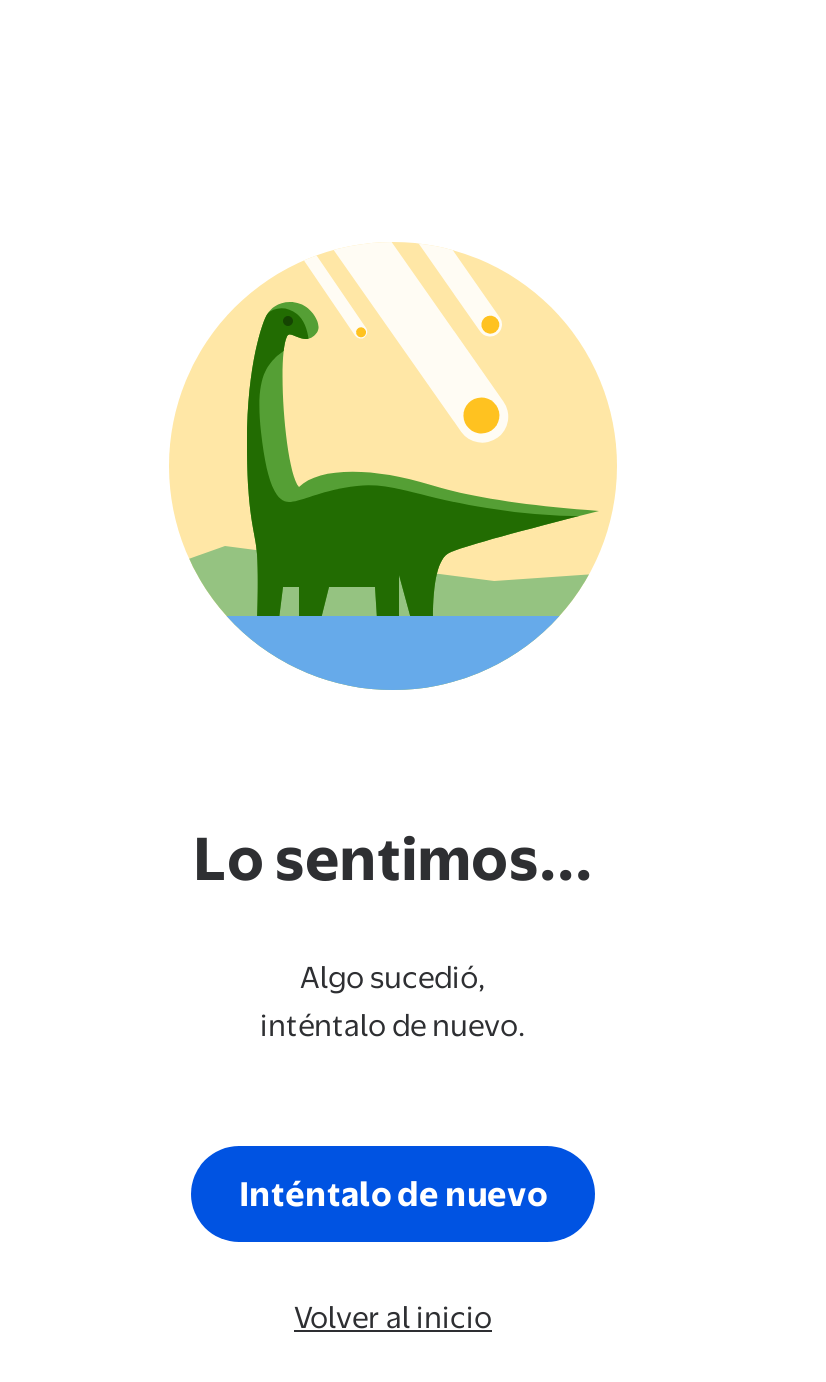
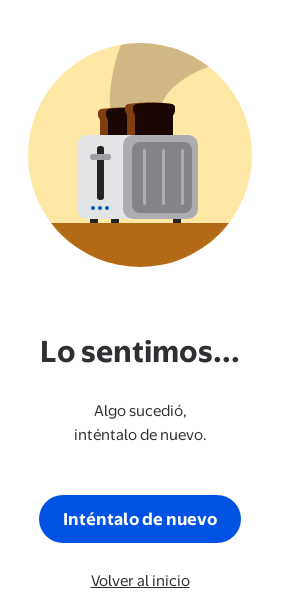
- [image]
+ [image]
